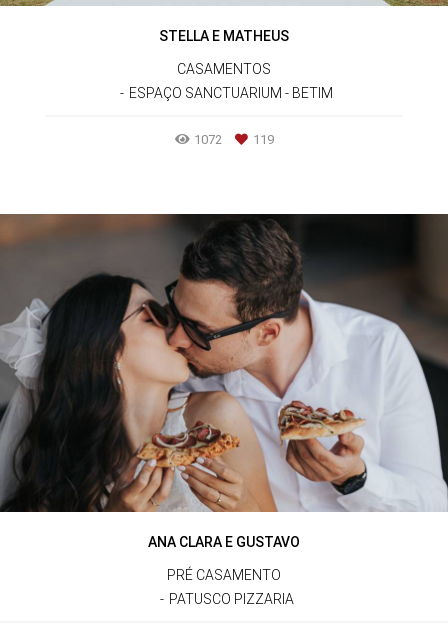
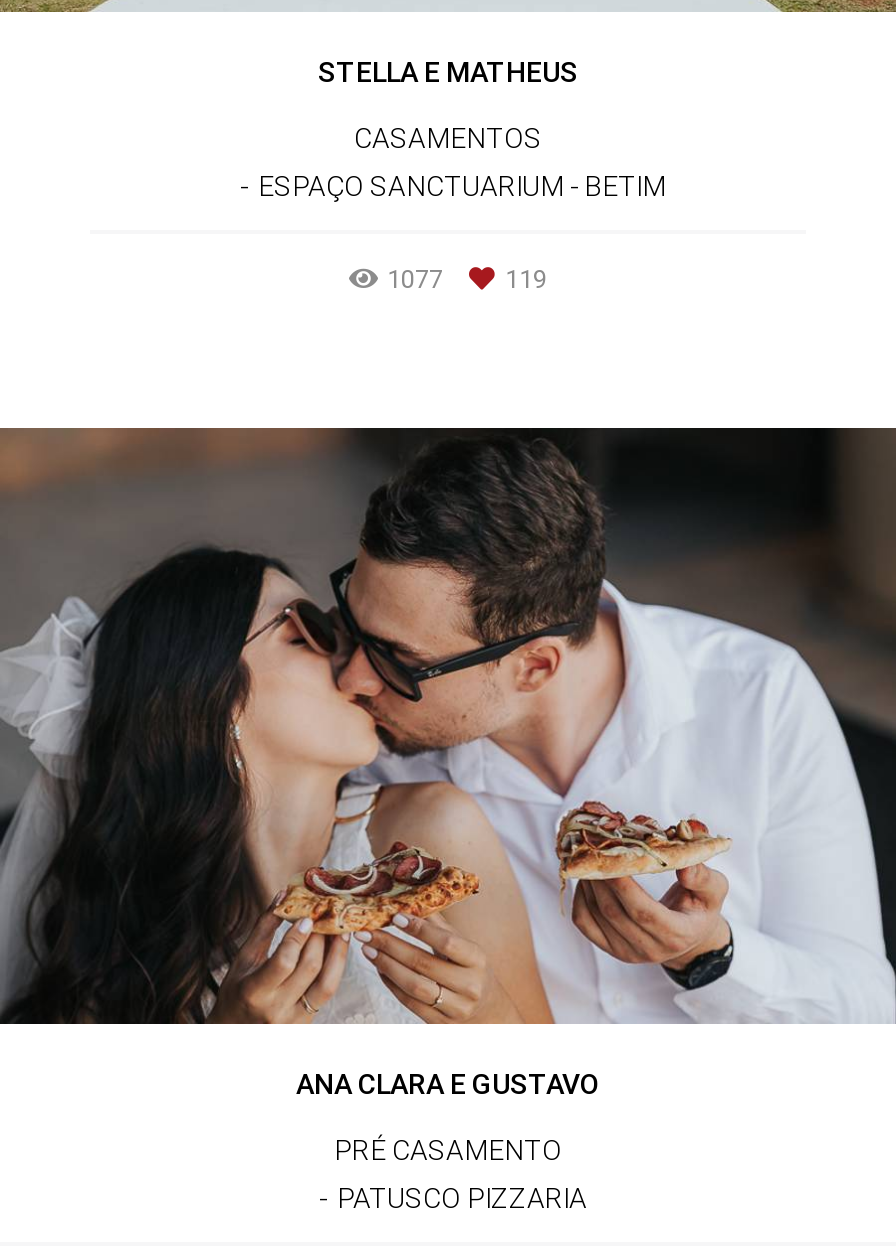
- 1072
+ 1077
